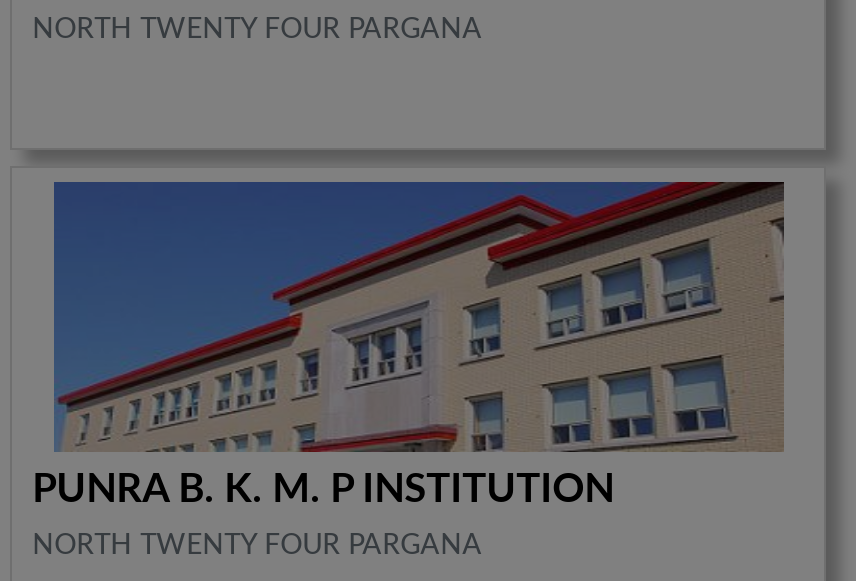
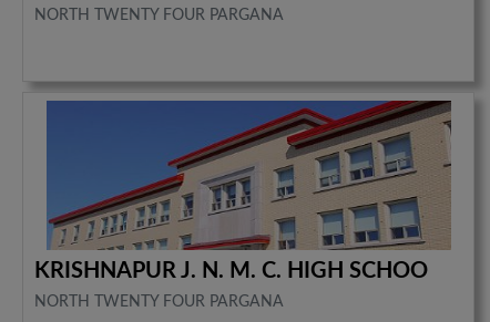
- PUNRA B. K. M. P INSTITUTION
+ KRISHNAPUR J. N. M. C. HIGH SCHOO
